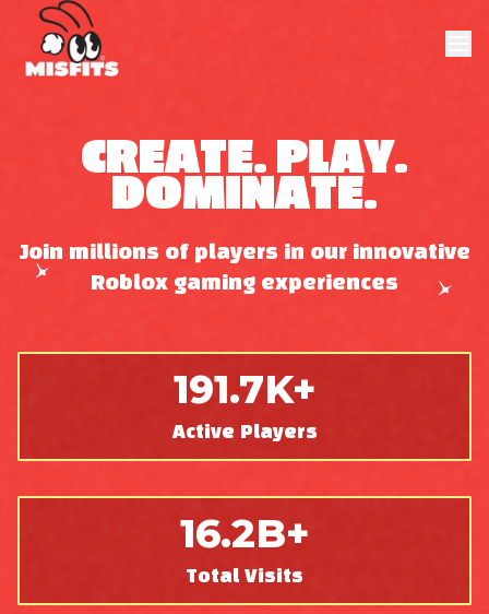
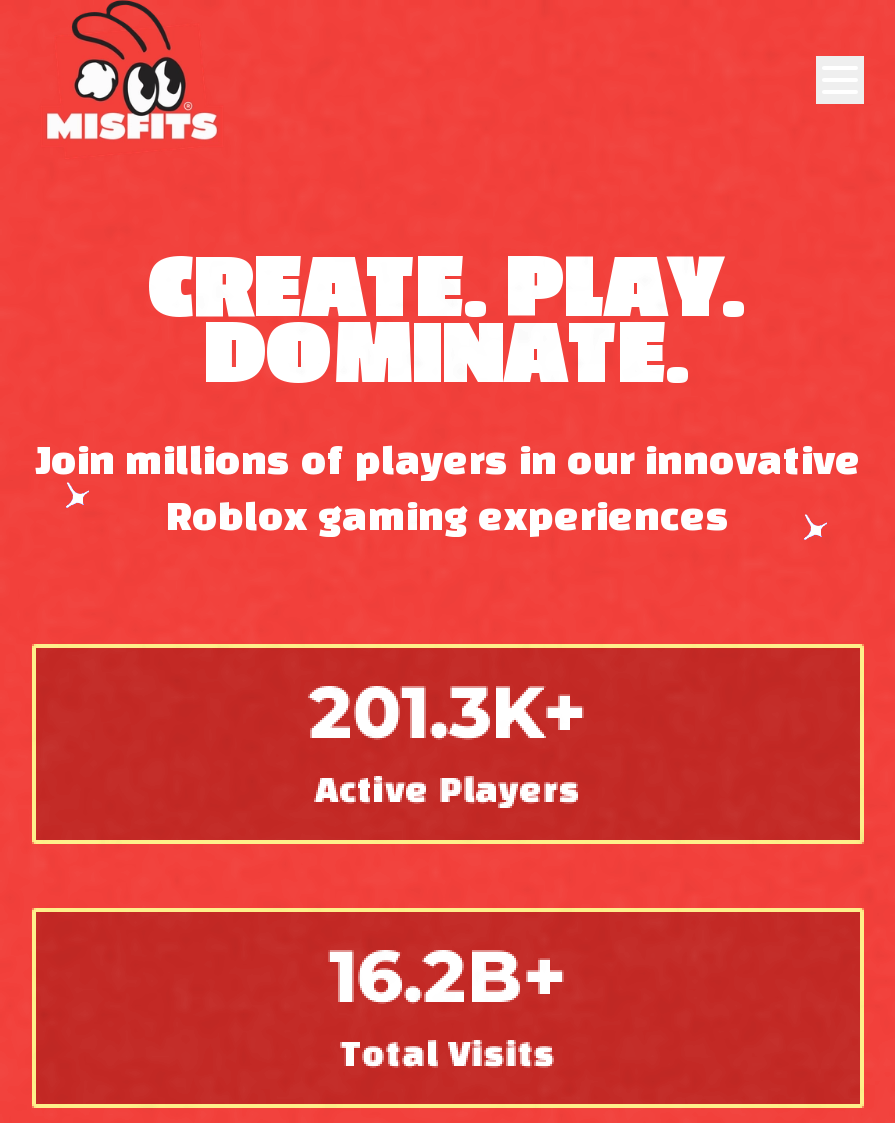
- 191.7K+
+ 201.3K+
